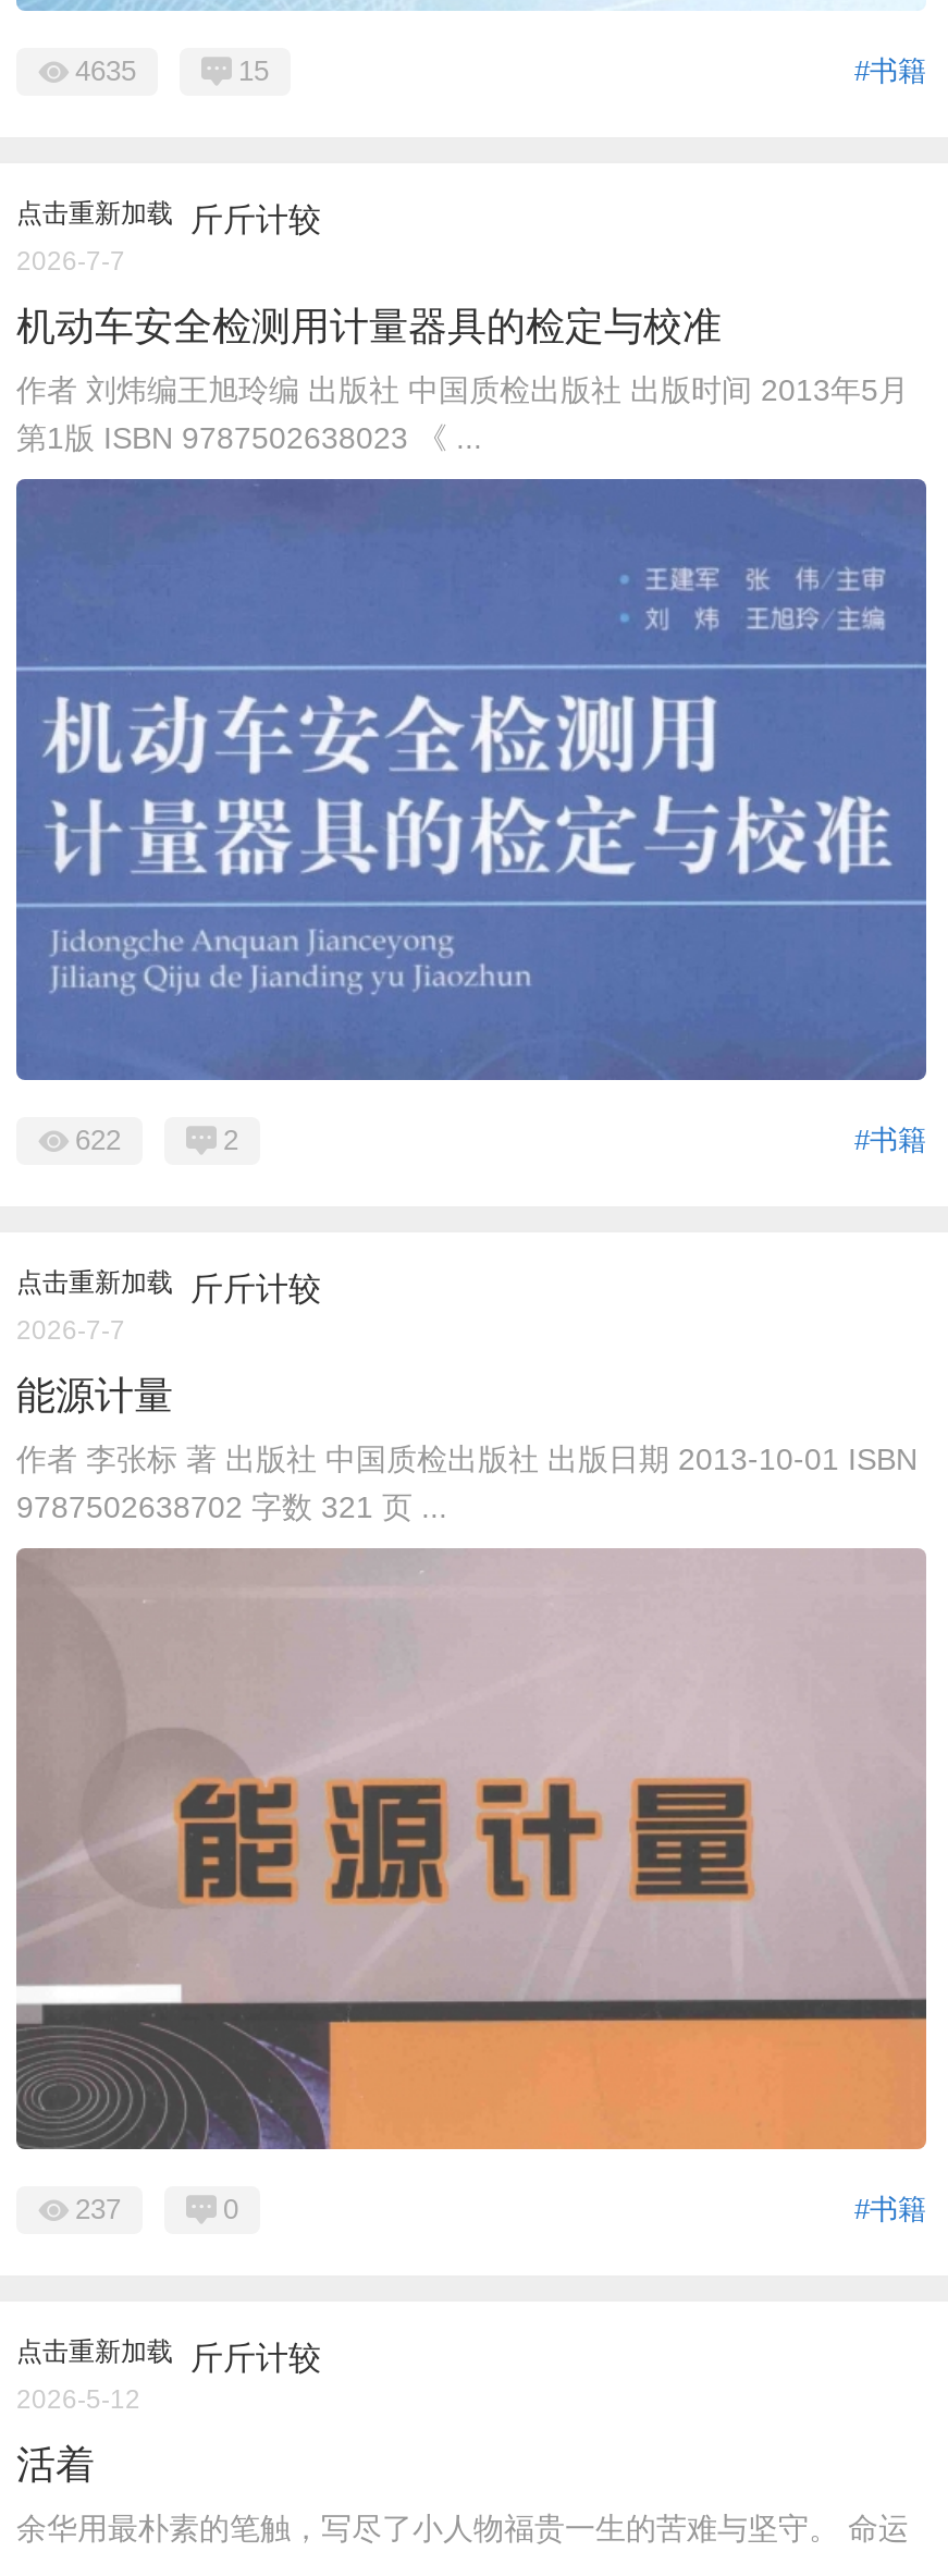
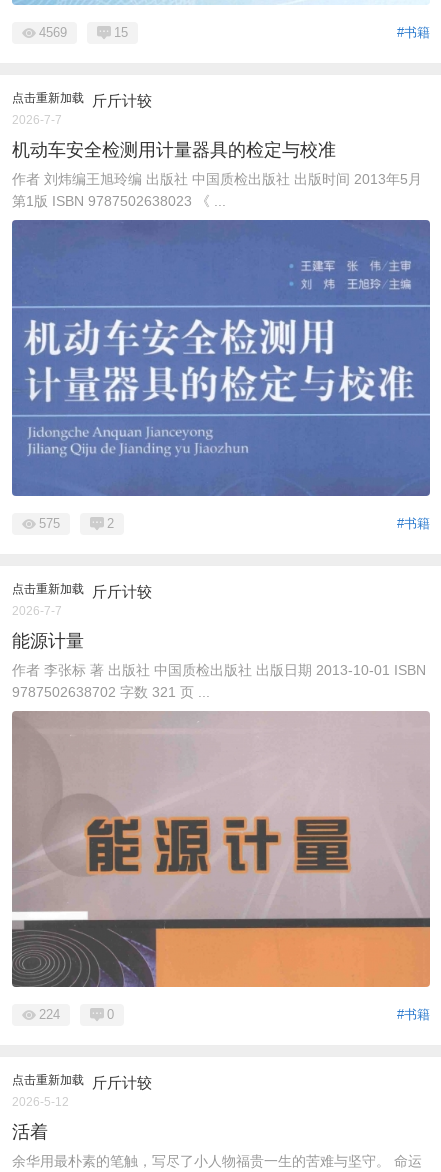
- 4635
+ 4569

- 622
+ 575

- 237
+ 224
